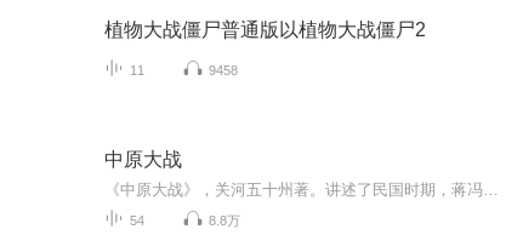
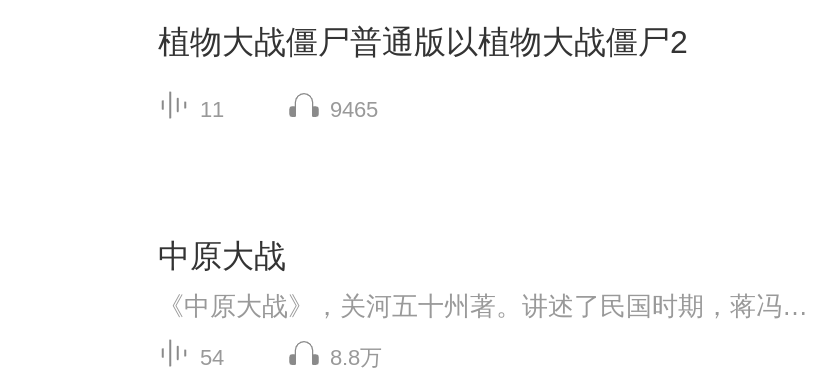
- 9458
+ 9465
